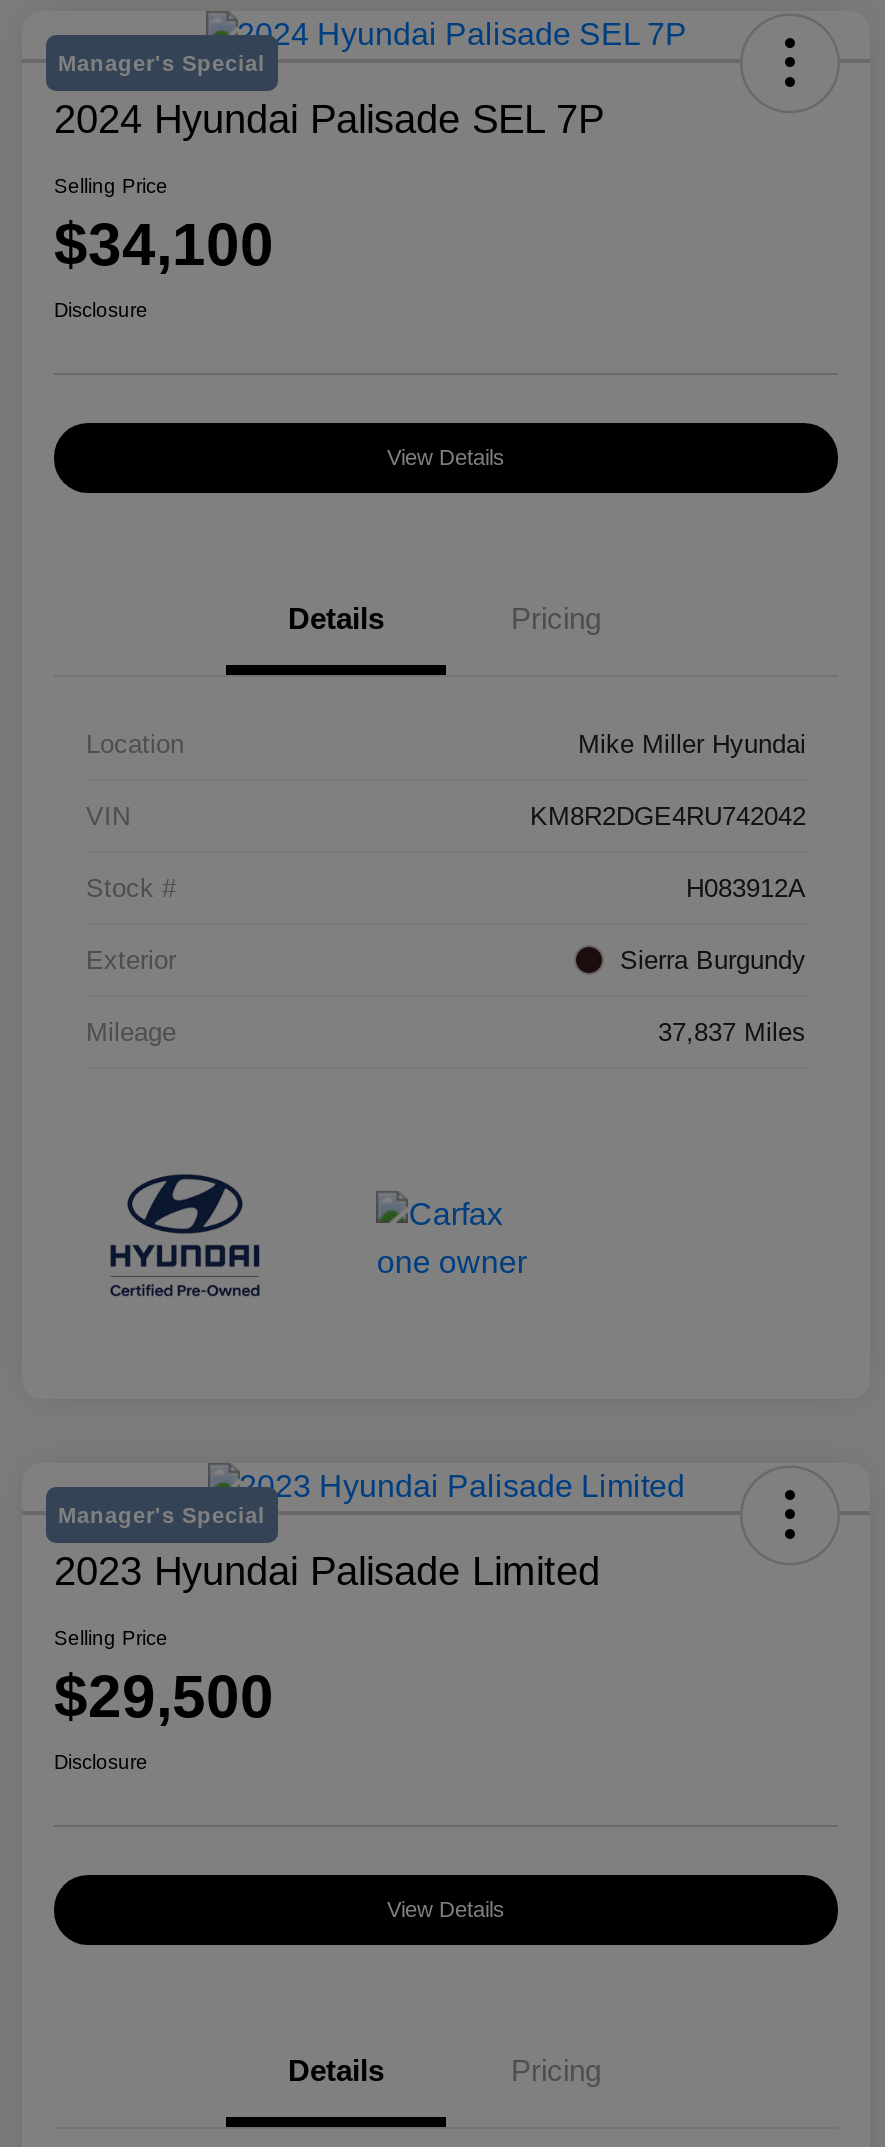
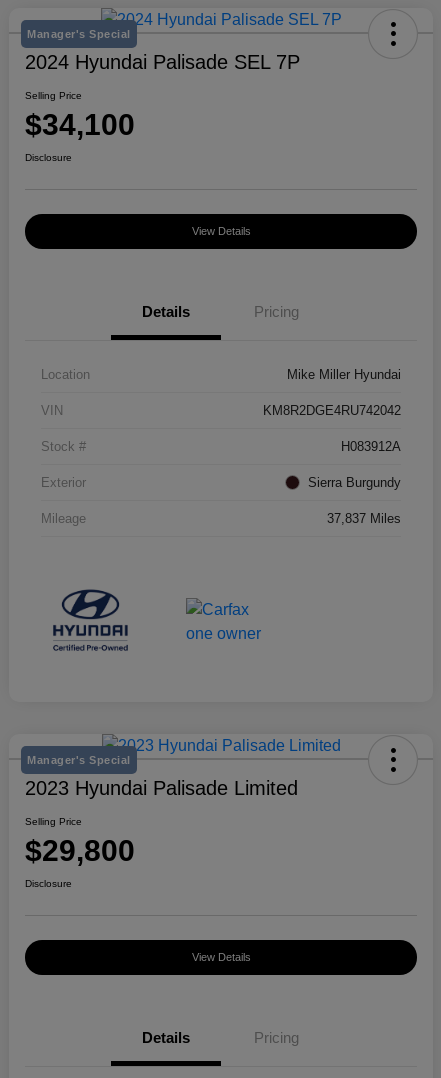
- $29,500
+ $29,800
